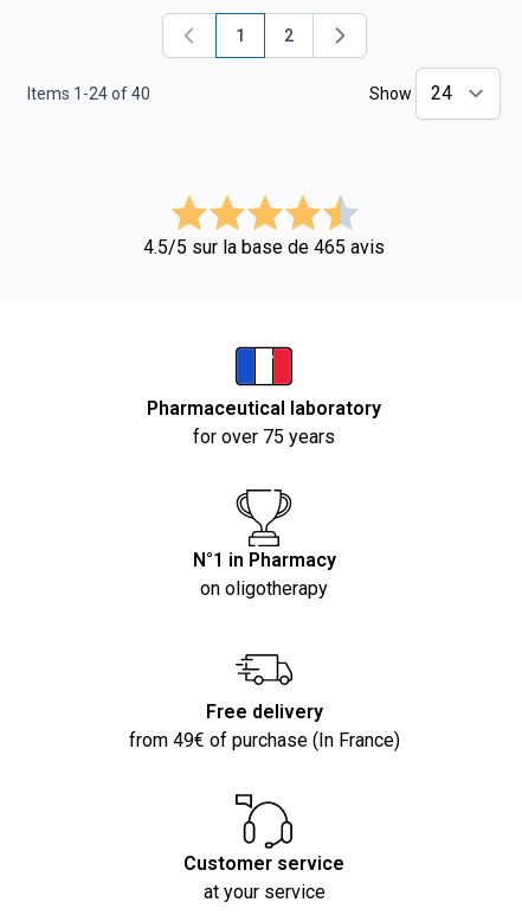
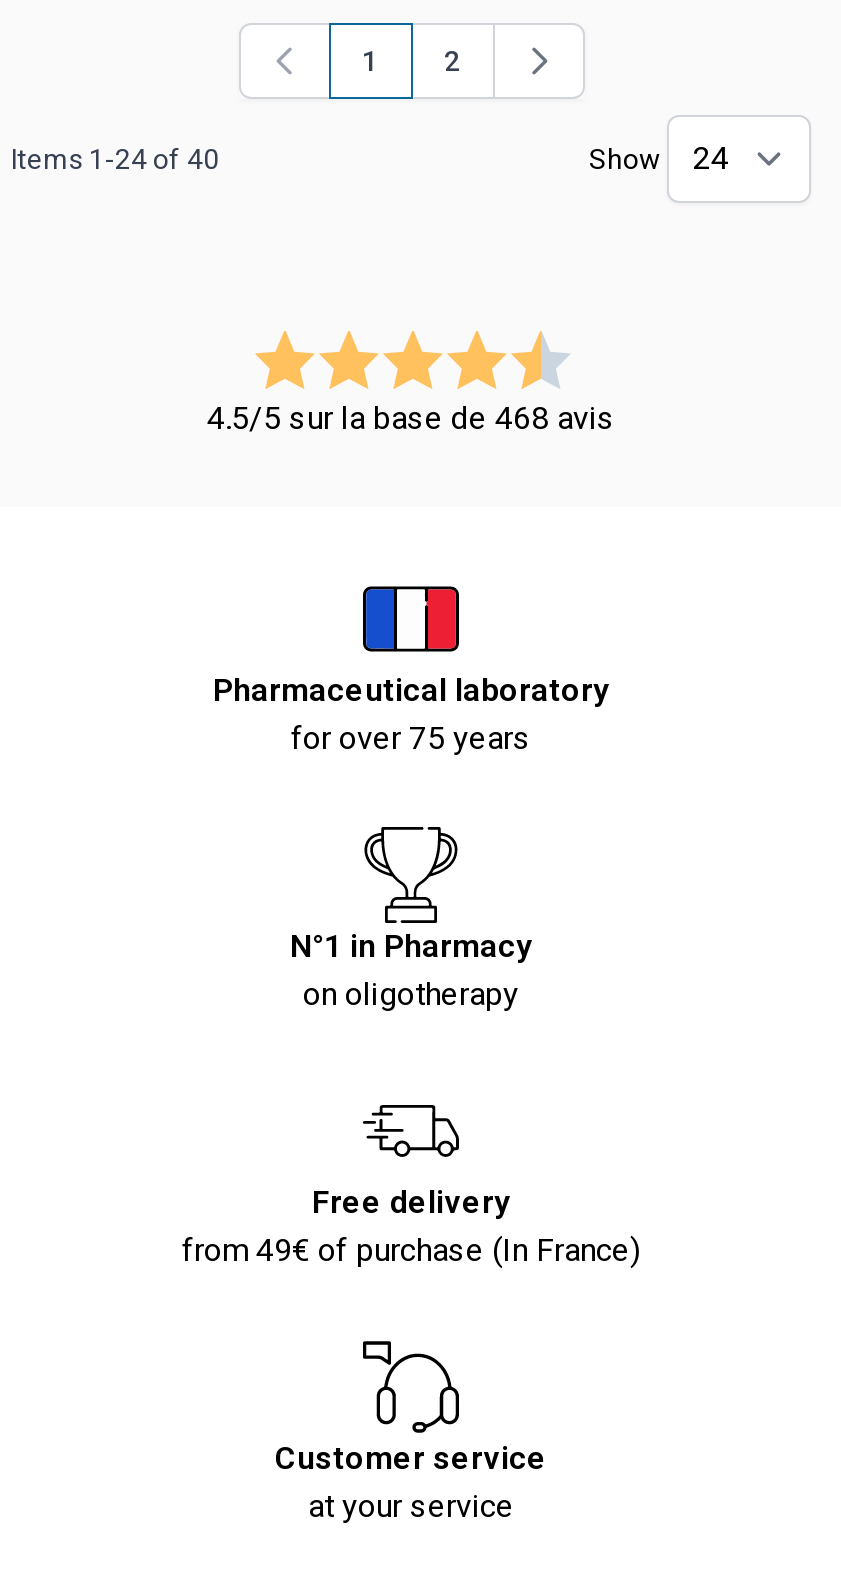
- 4.5/5 sur la base de 465 avis
+ 4.5/5 sur la base de 468 avis
